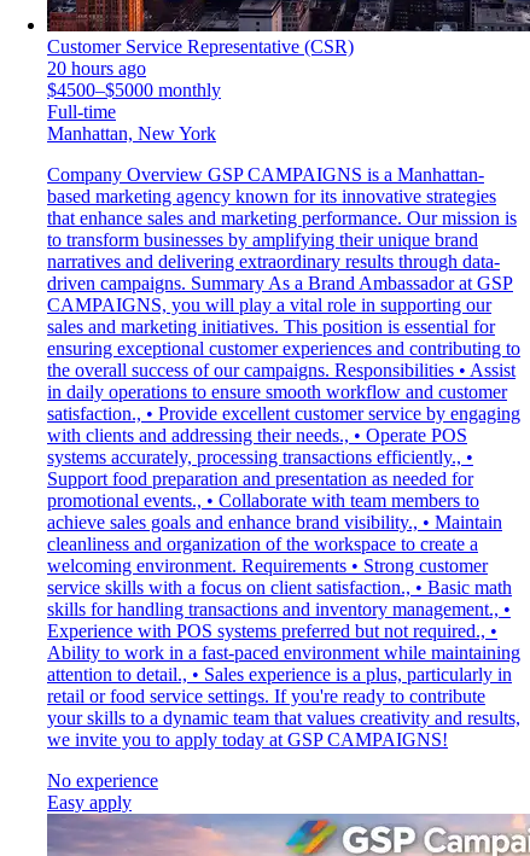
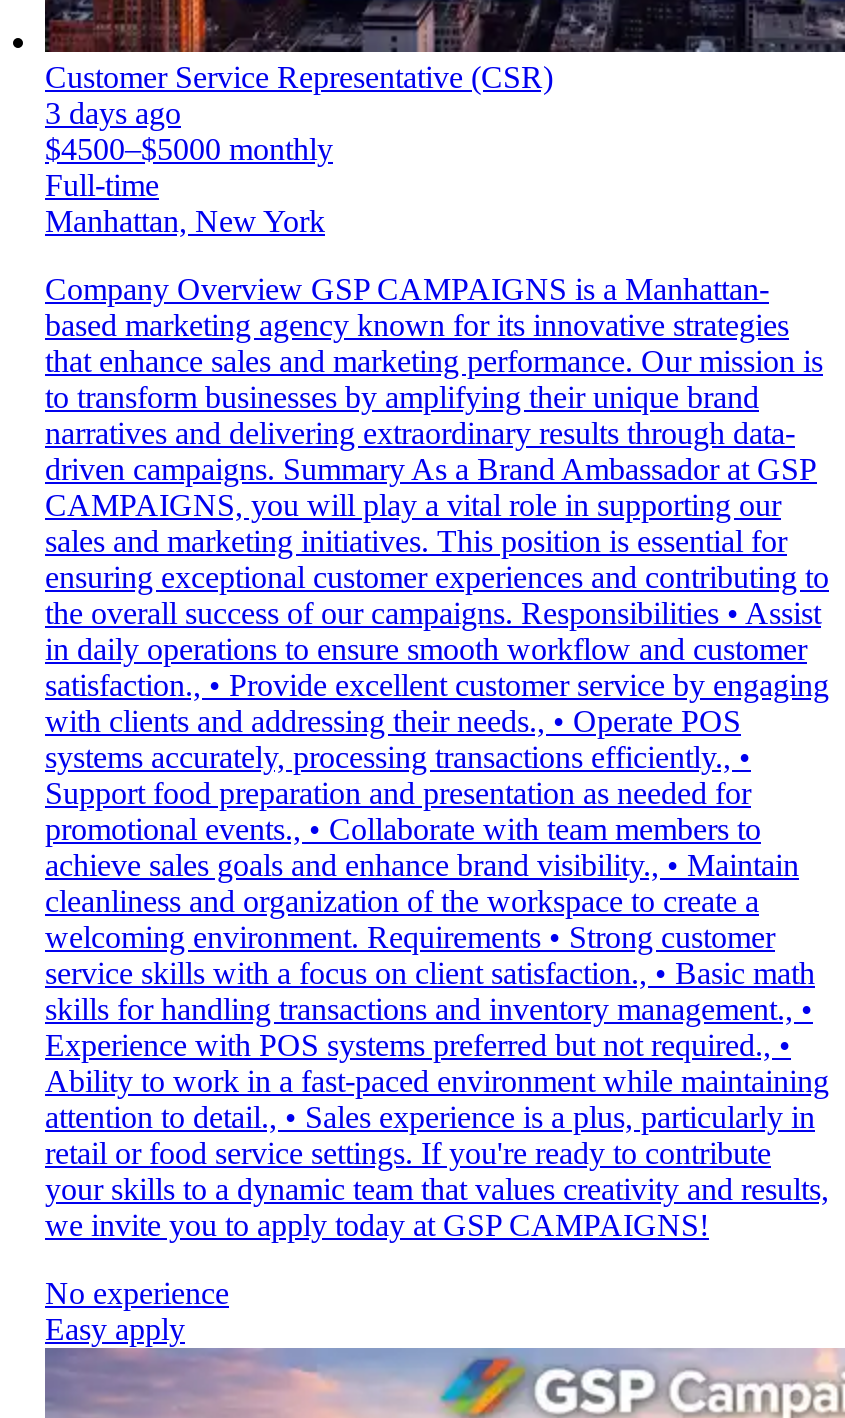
- 20 hours ago
+ 3 days ago
